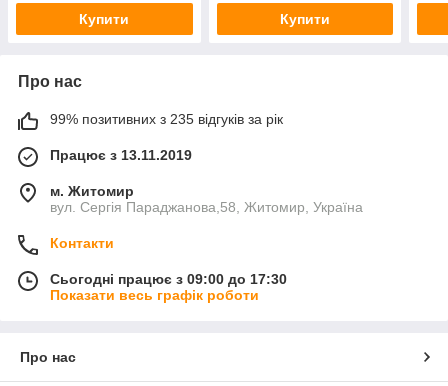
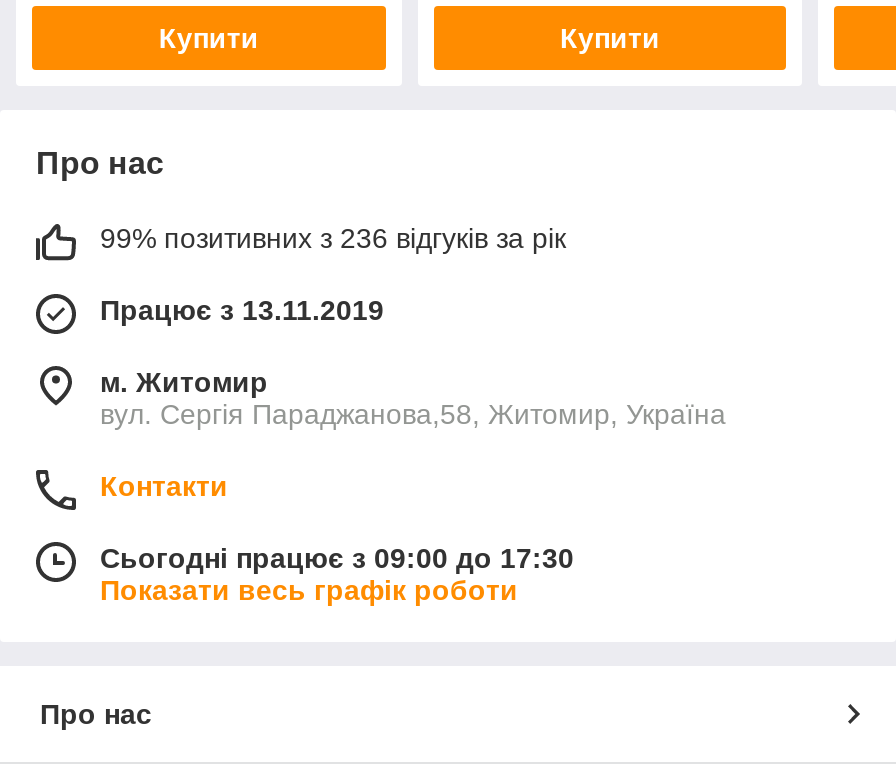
- 99% позитивних з 235 відгуків за рік
+ 99% позитивних з 236 відгуків за рік
